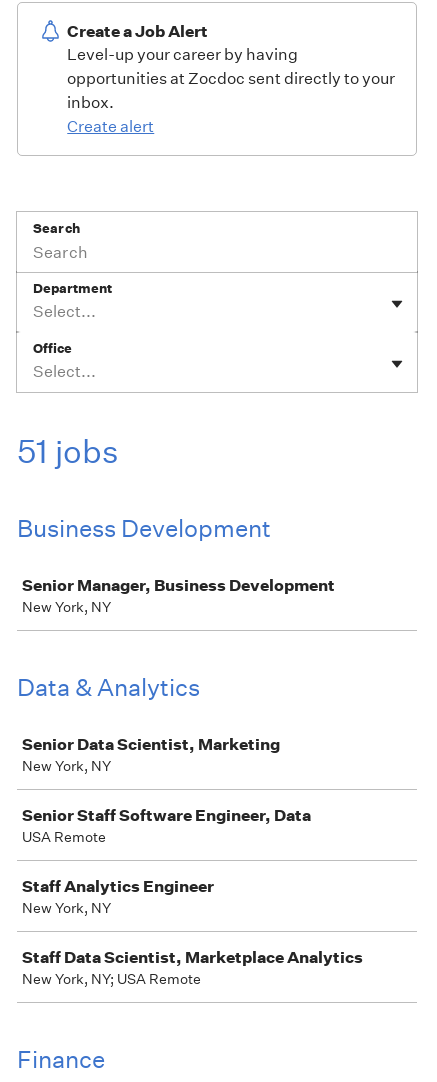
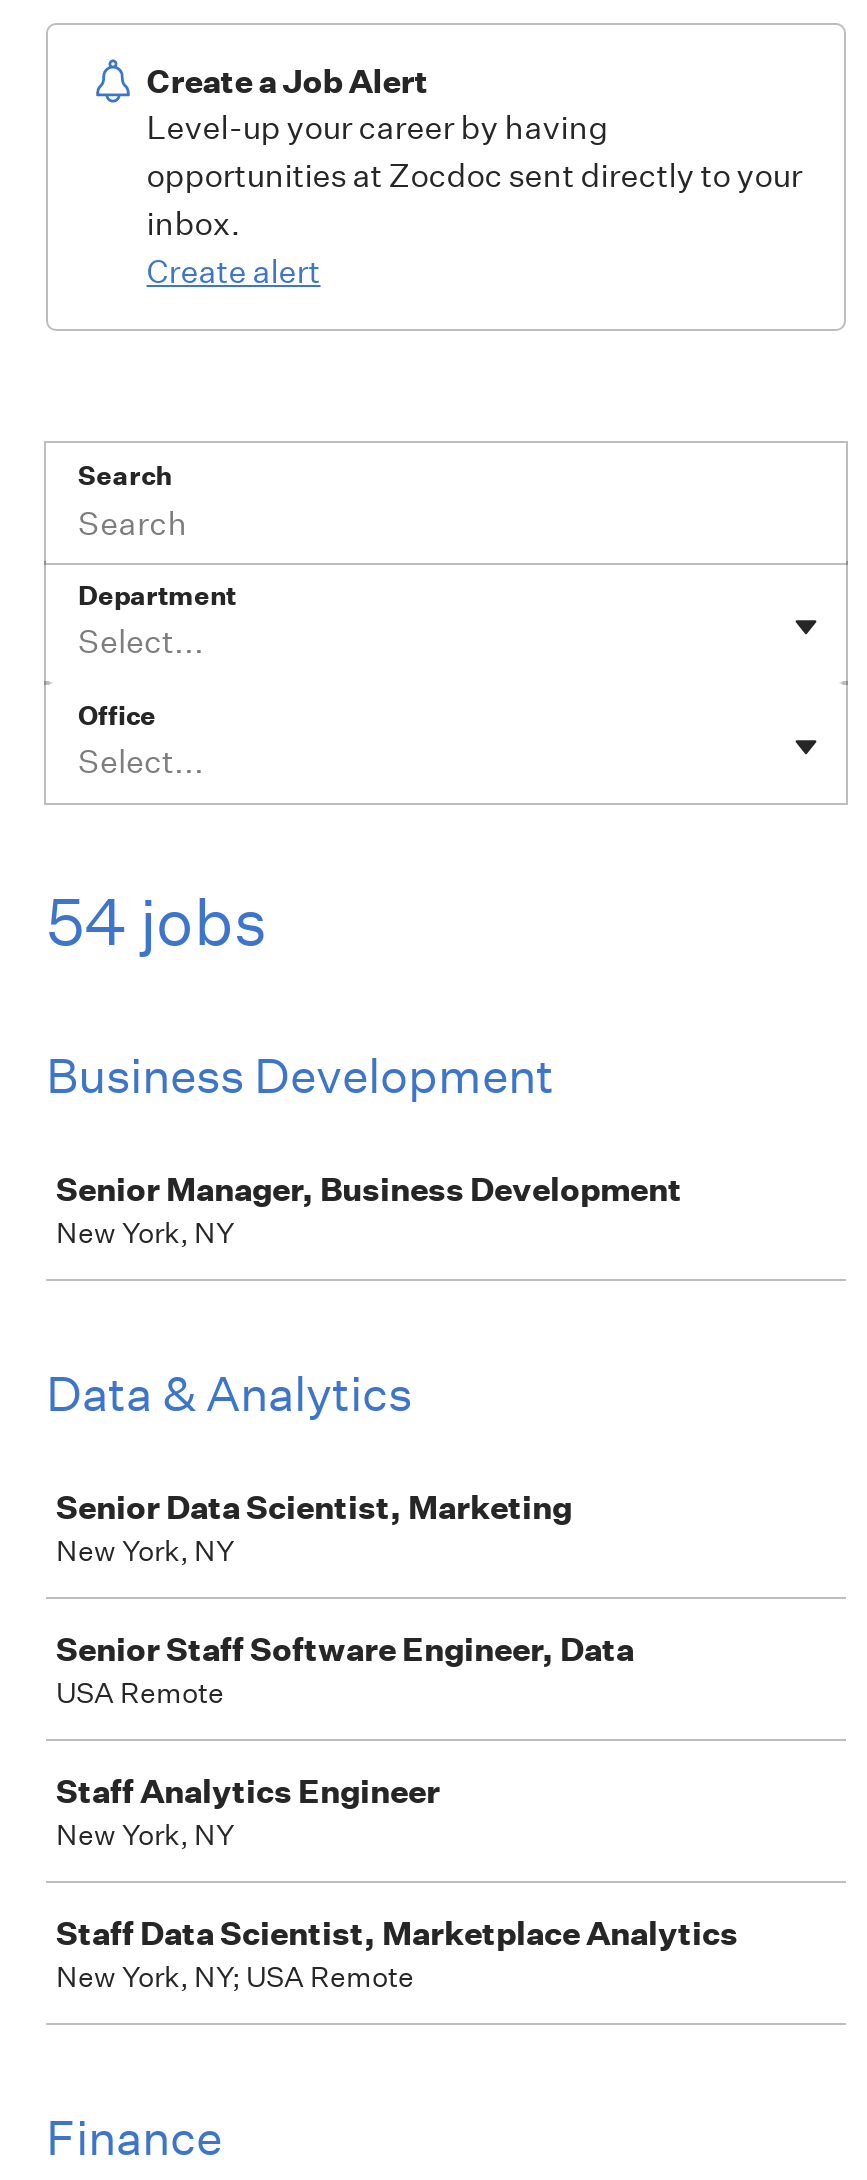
- 51 jobs
+ 54 jobs
